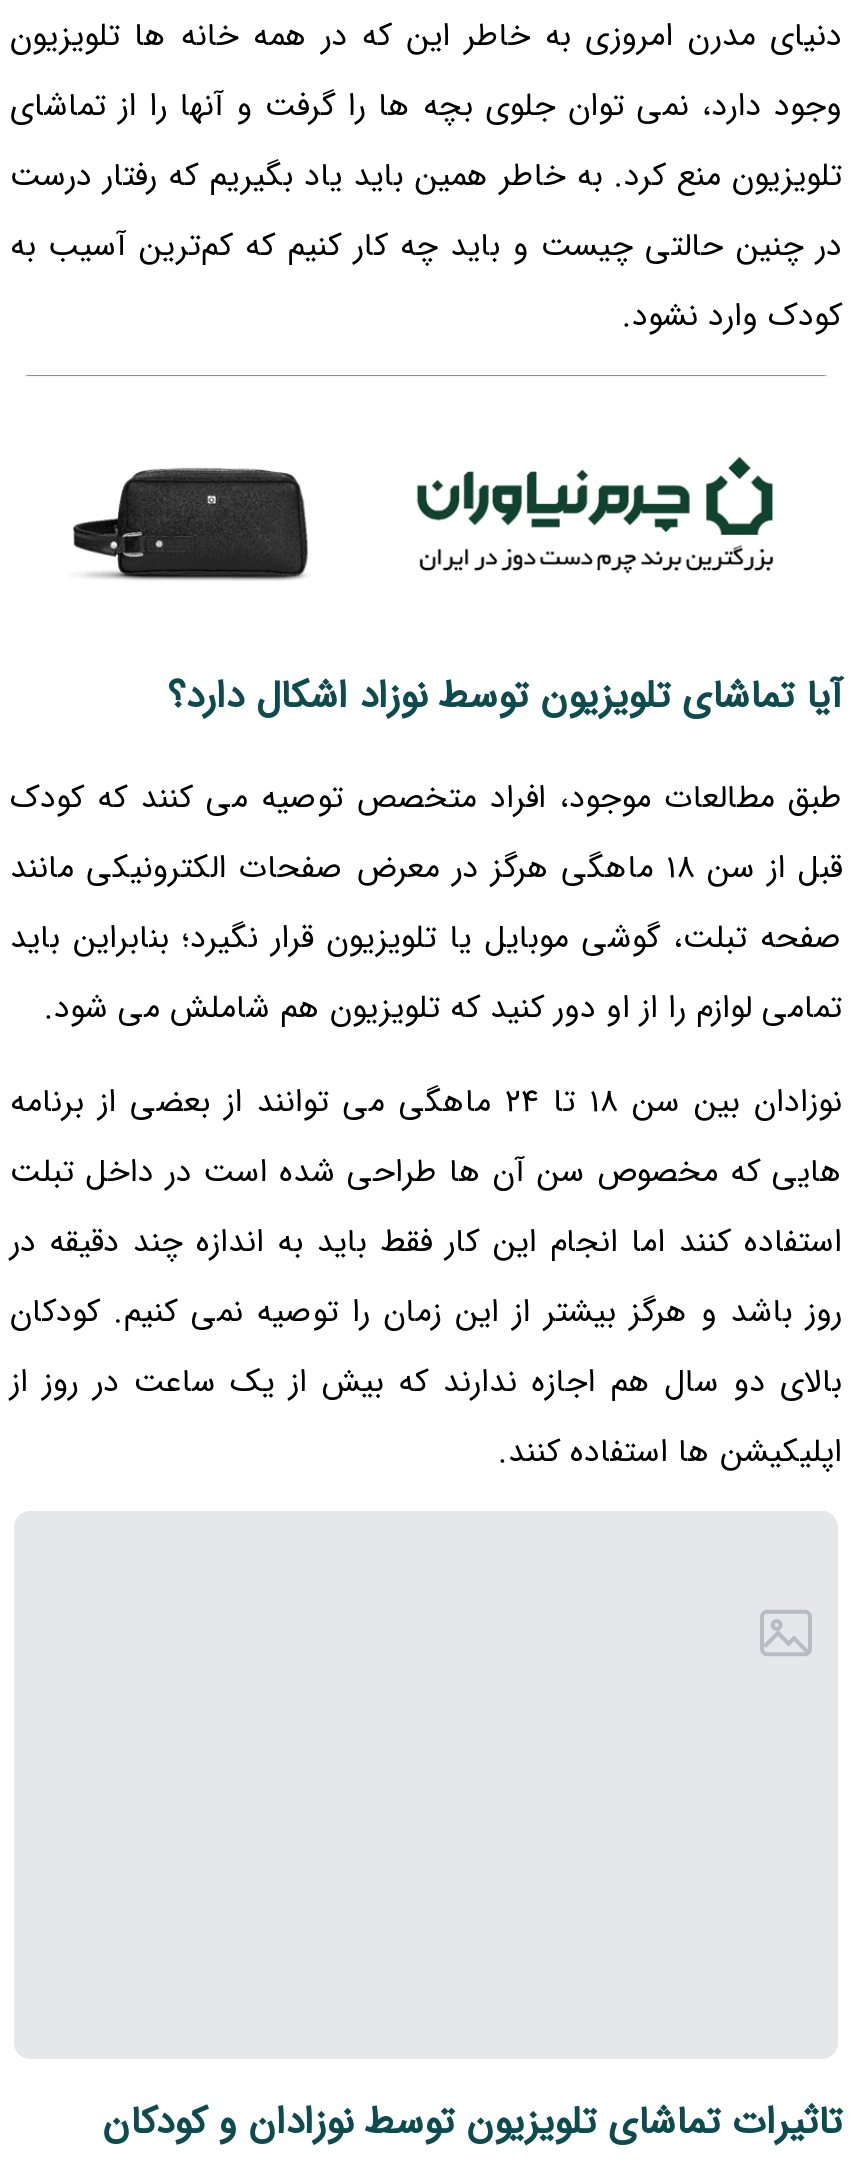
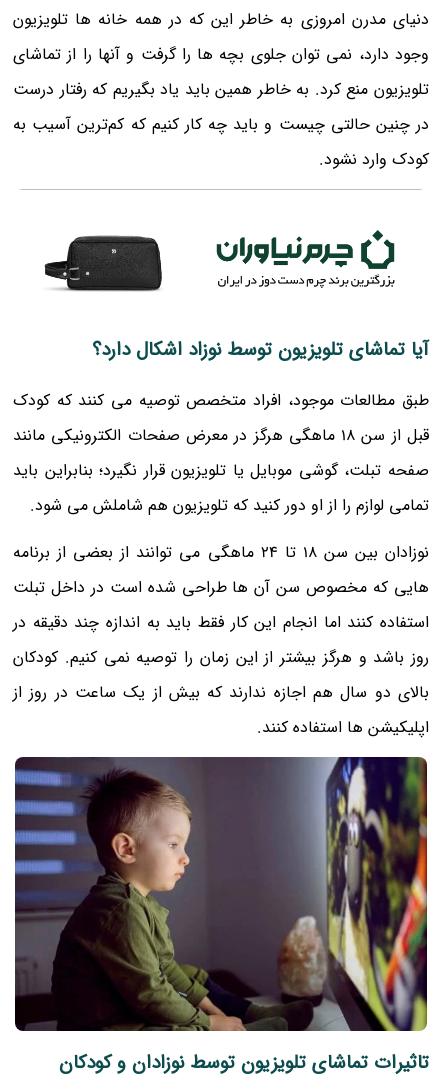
+ [image]
